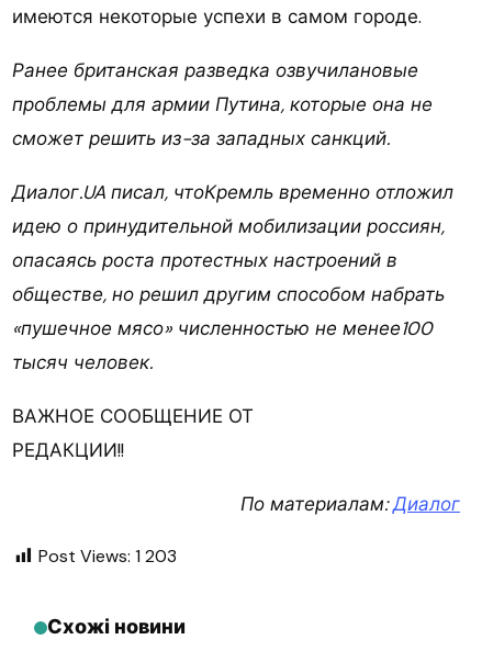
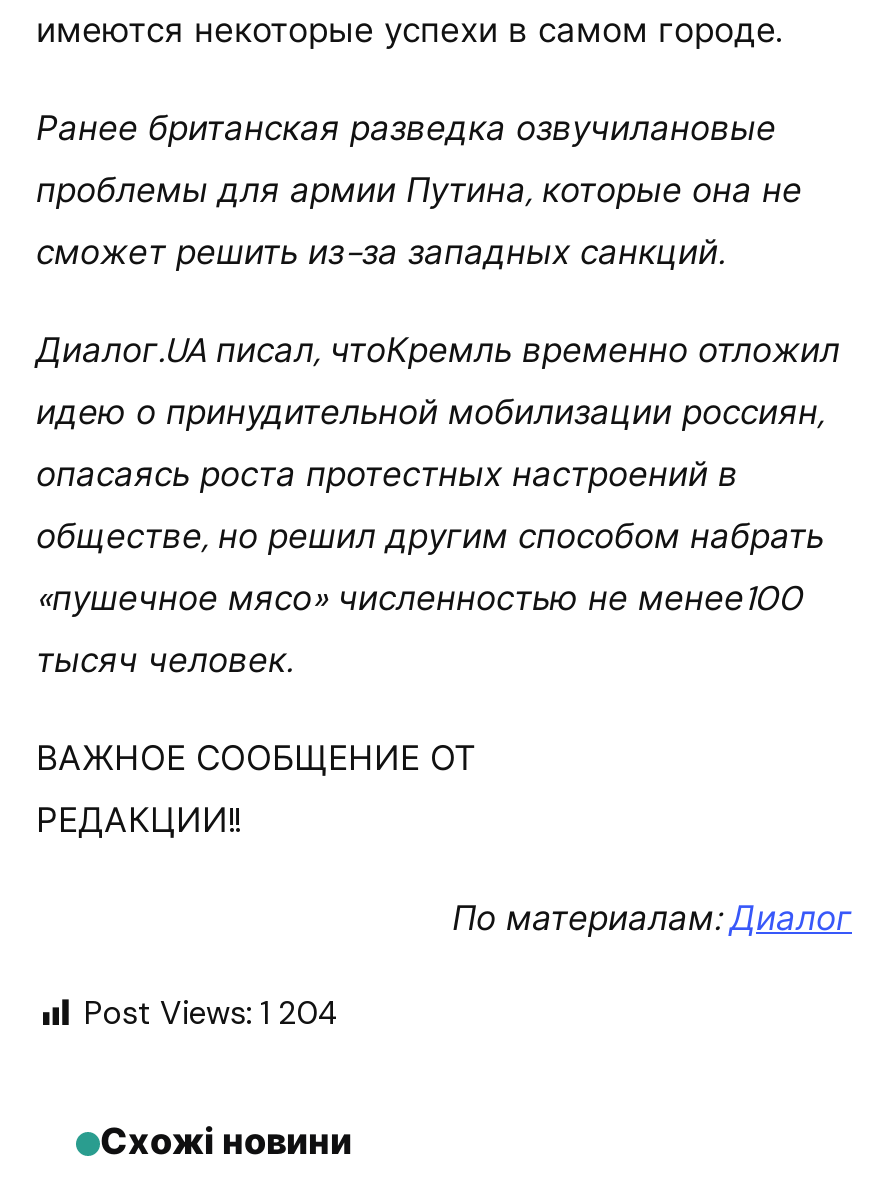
- Post Views: 1 203
+ Post Views: 1 204
